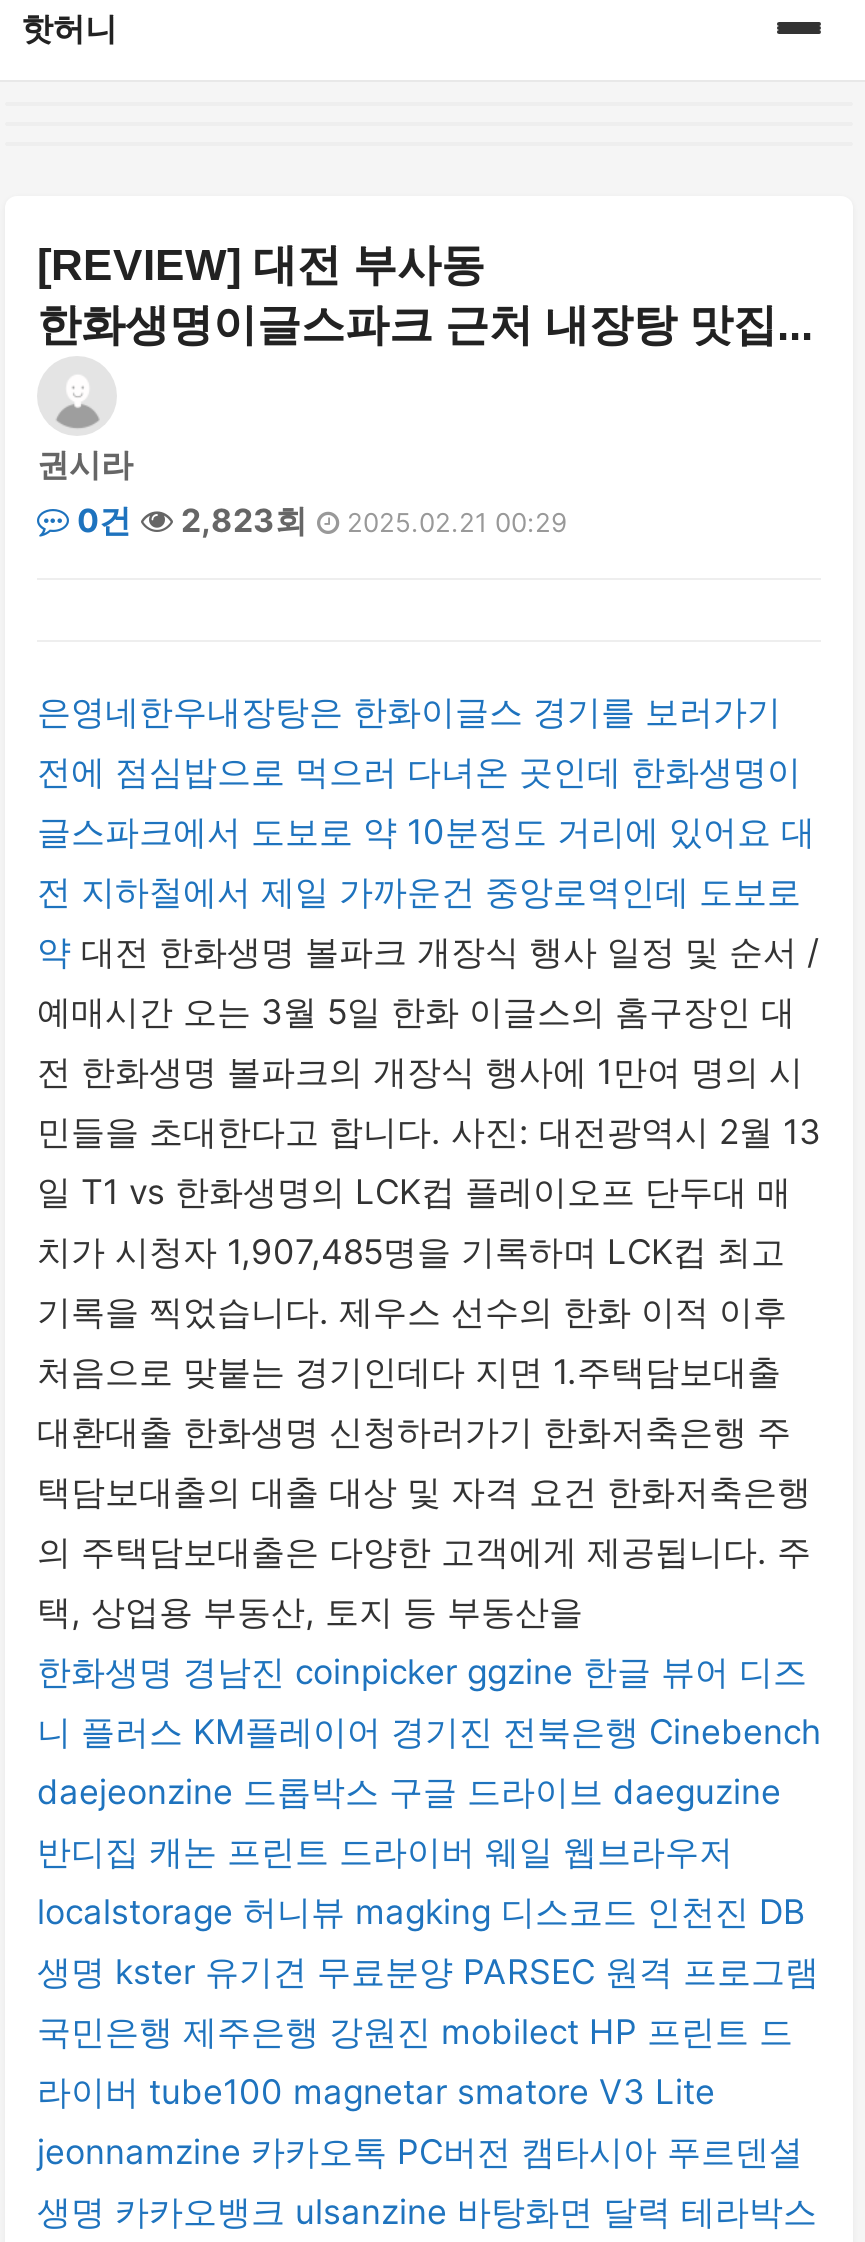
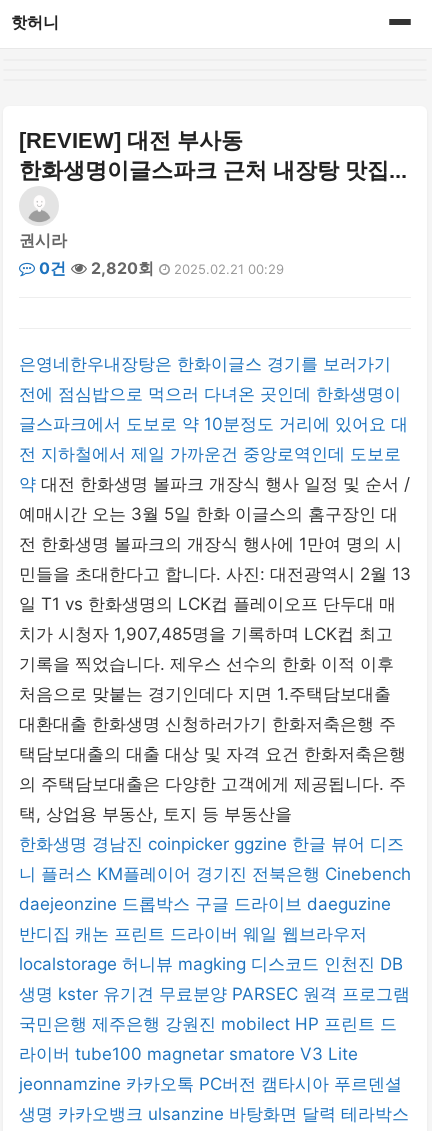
- 0건 2,823회 2025.02.21 00:29
+ 0건 2,820회 2025.02.21 00:29
